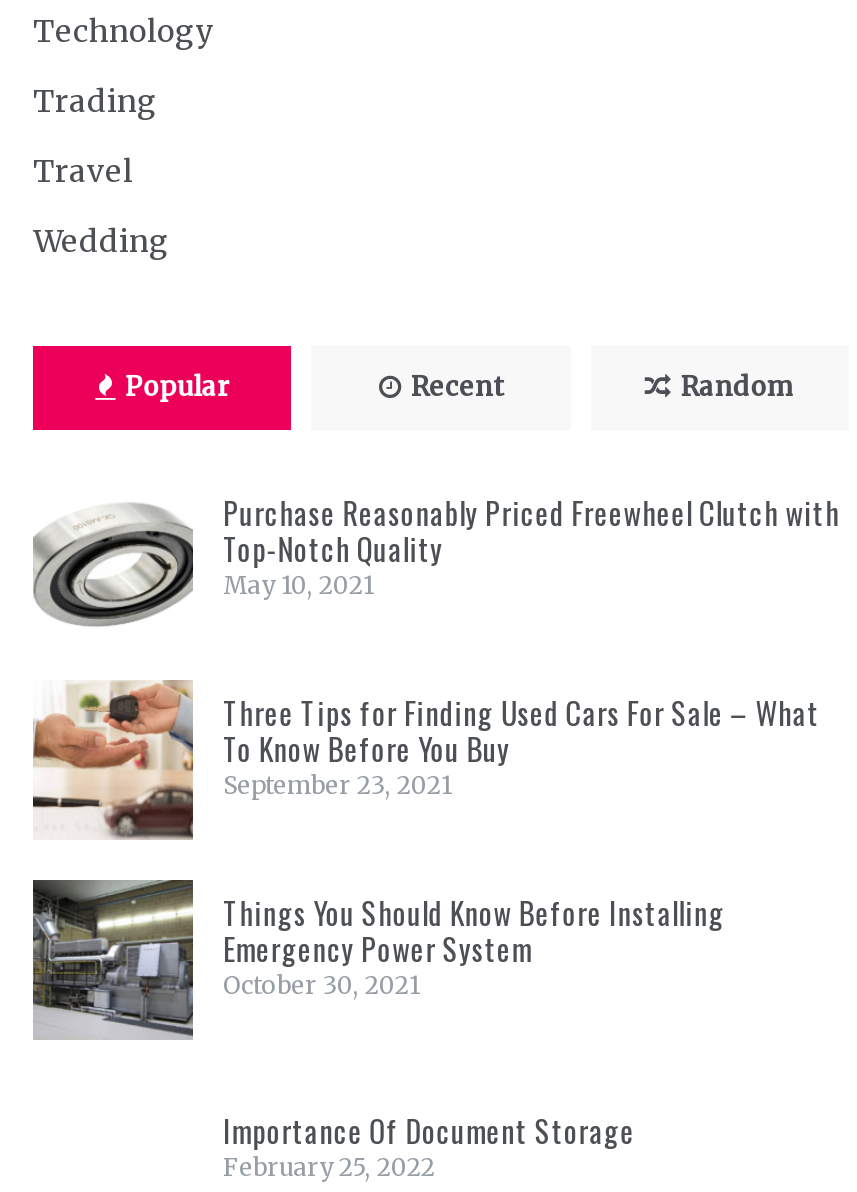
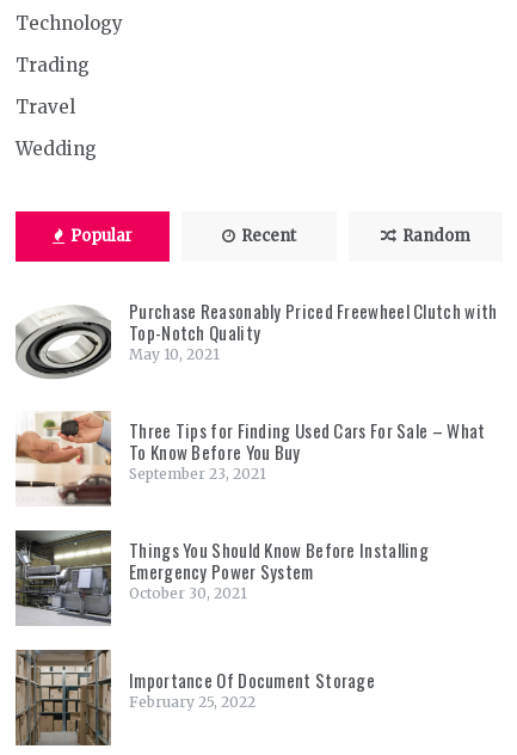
+ [image]
